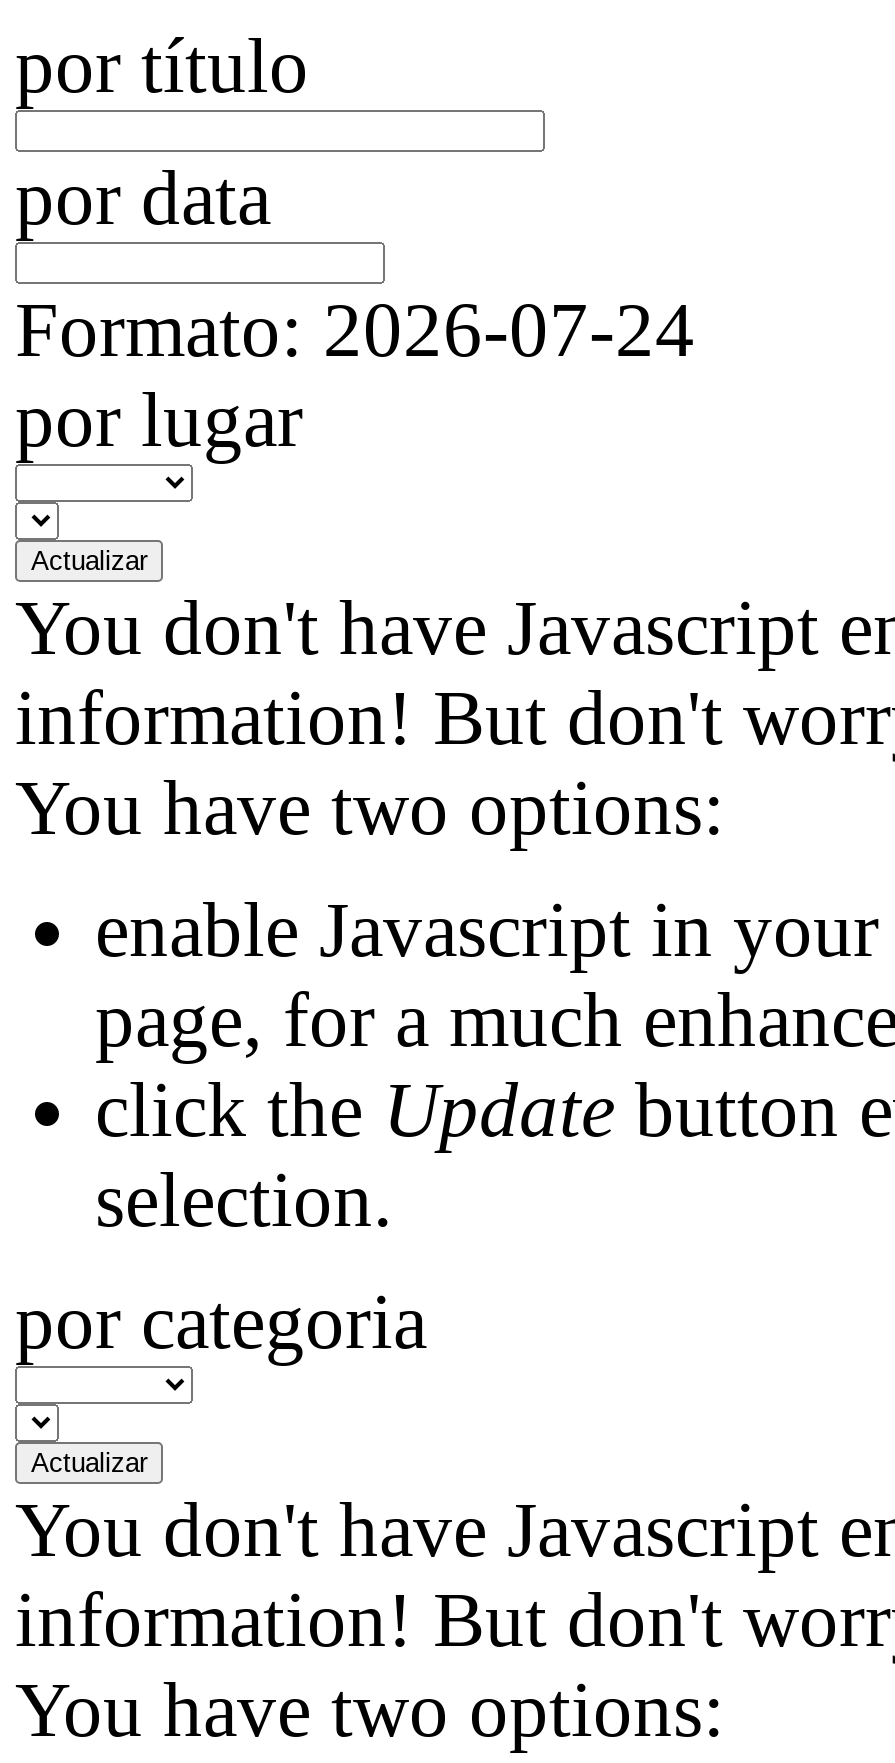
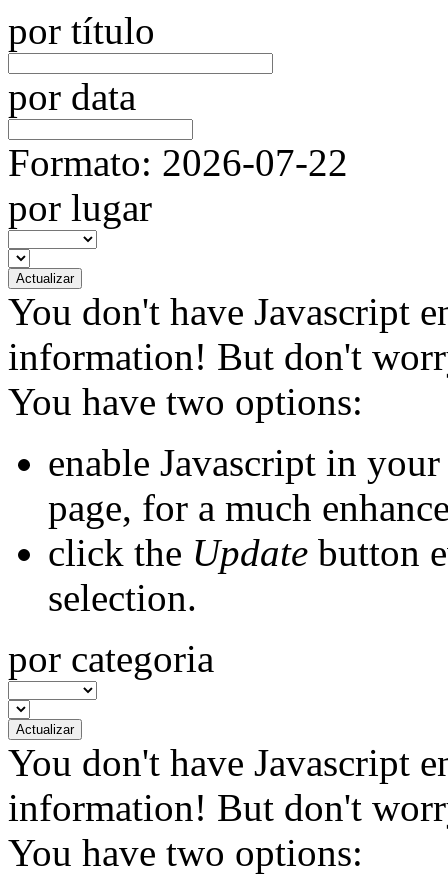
- Formato: 2026-07-24
+ Formato: 2026-07-22
